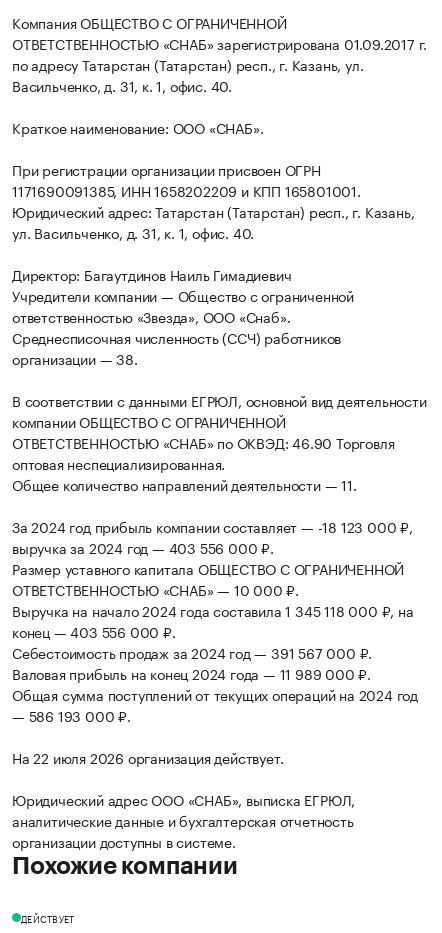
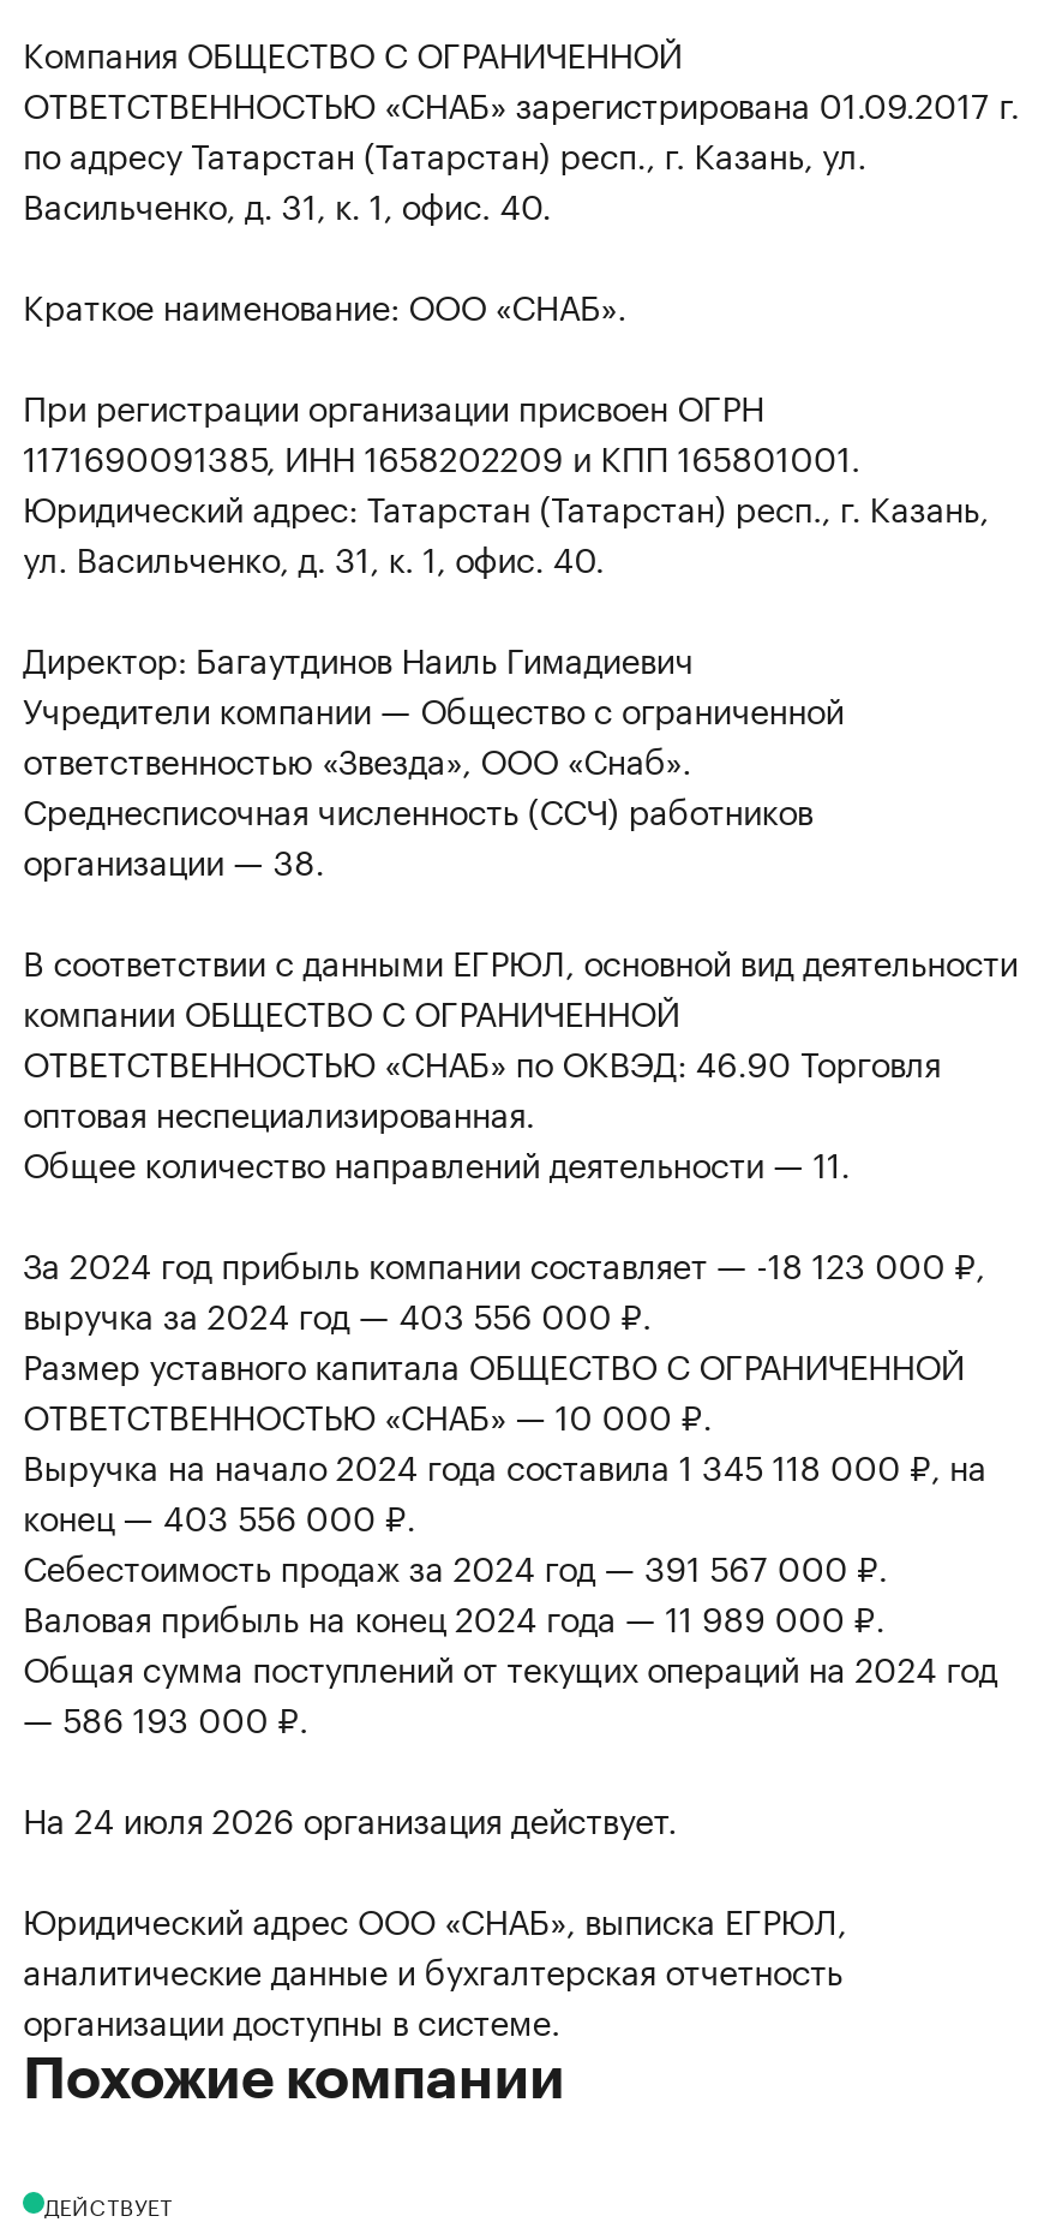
- На 22 июля 2026 организация действует.
+ На 24 июля 2026 организация действует.
